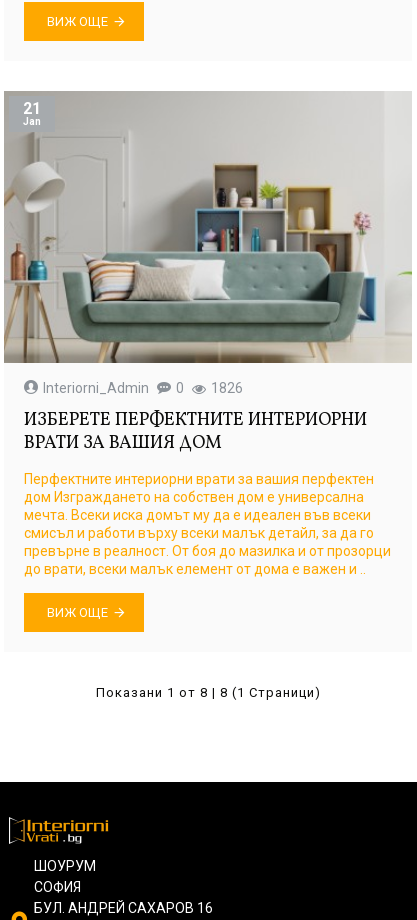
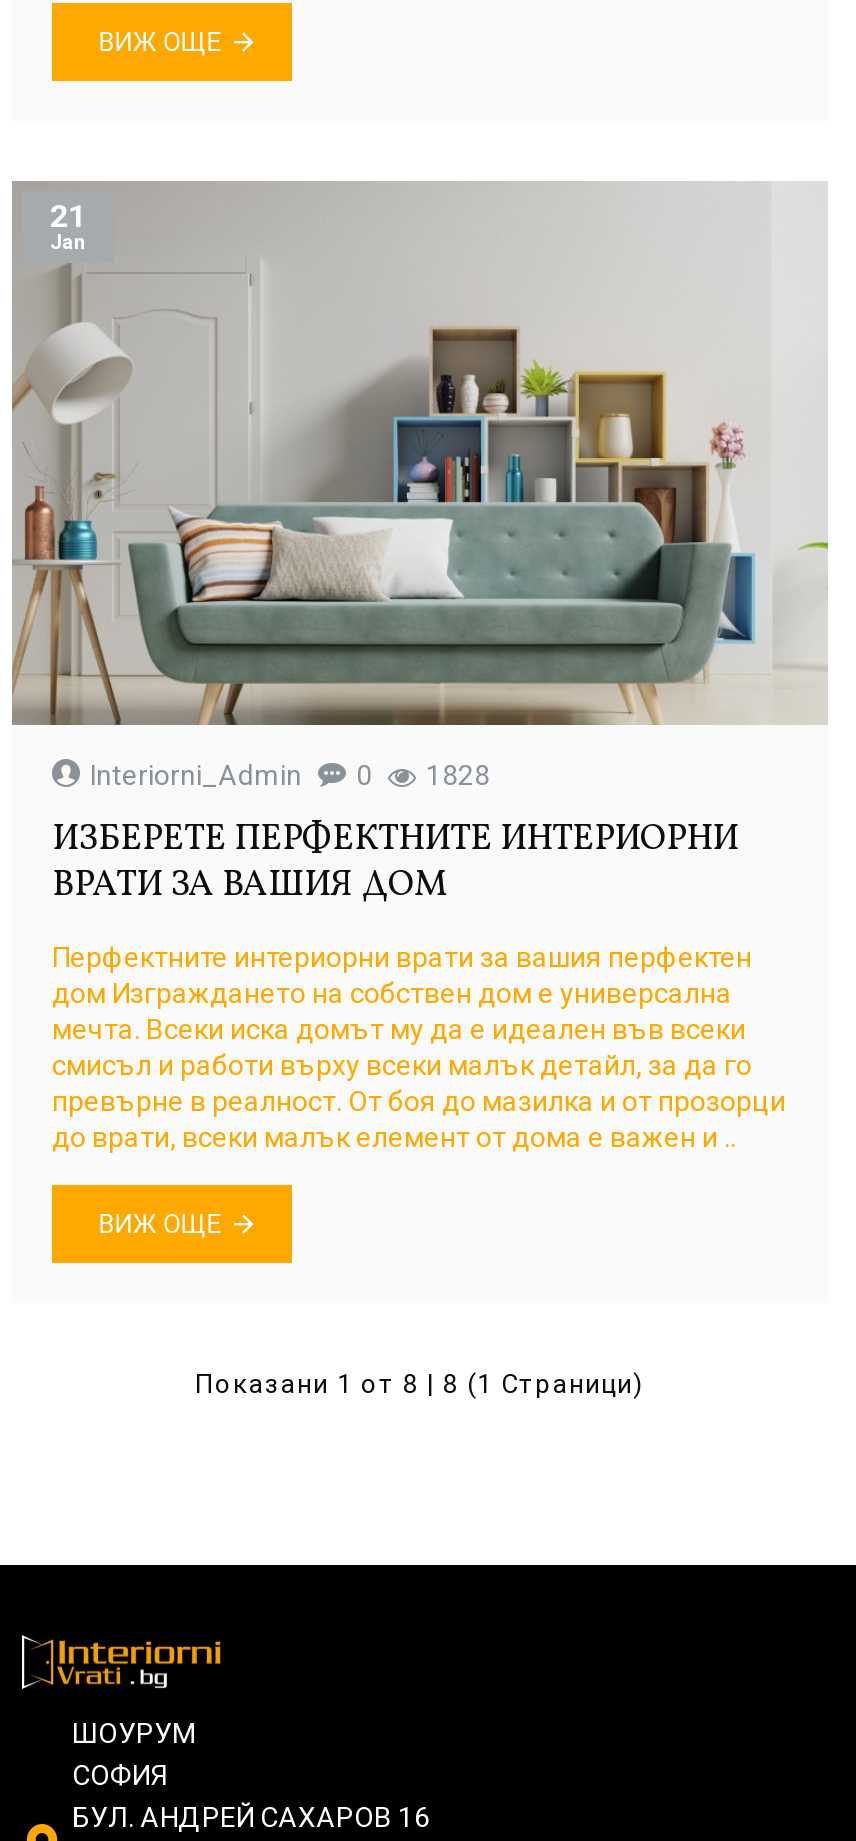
- Interiorni_Admin 0 1826
+ Interiorni_Admin 0 1828
